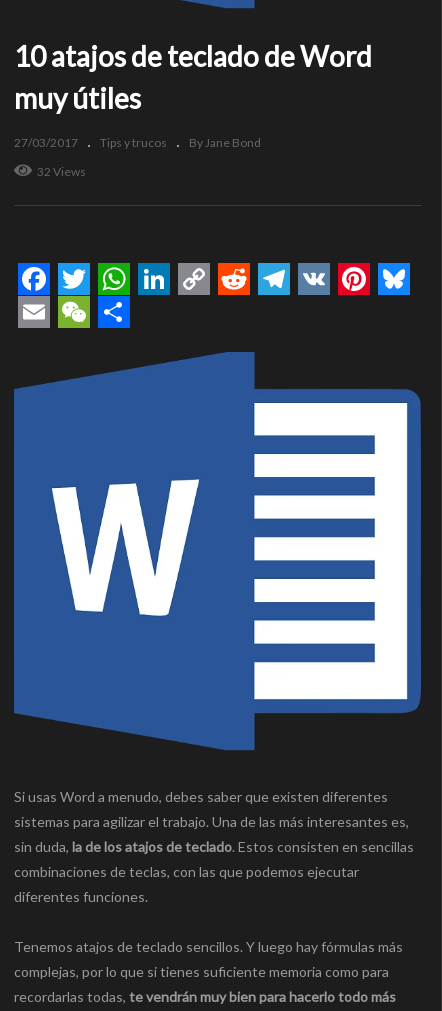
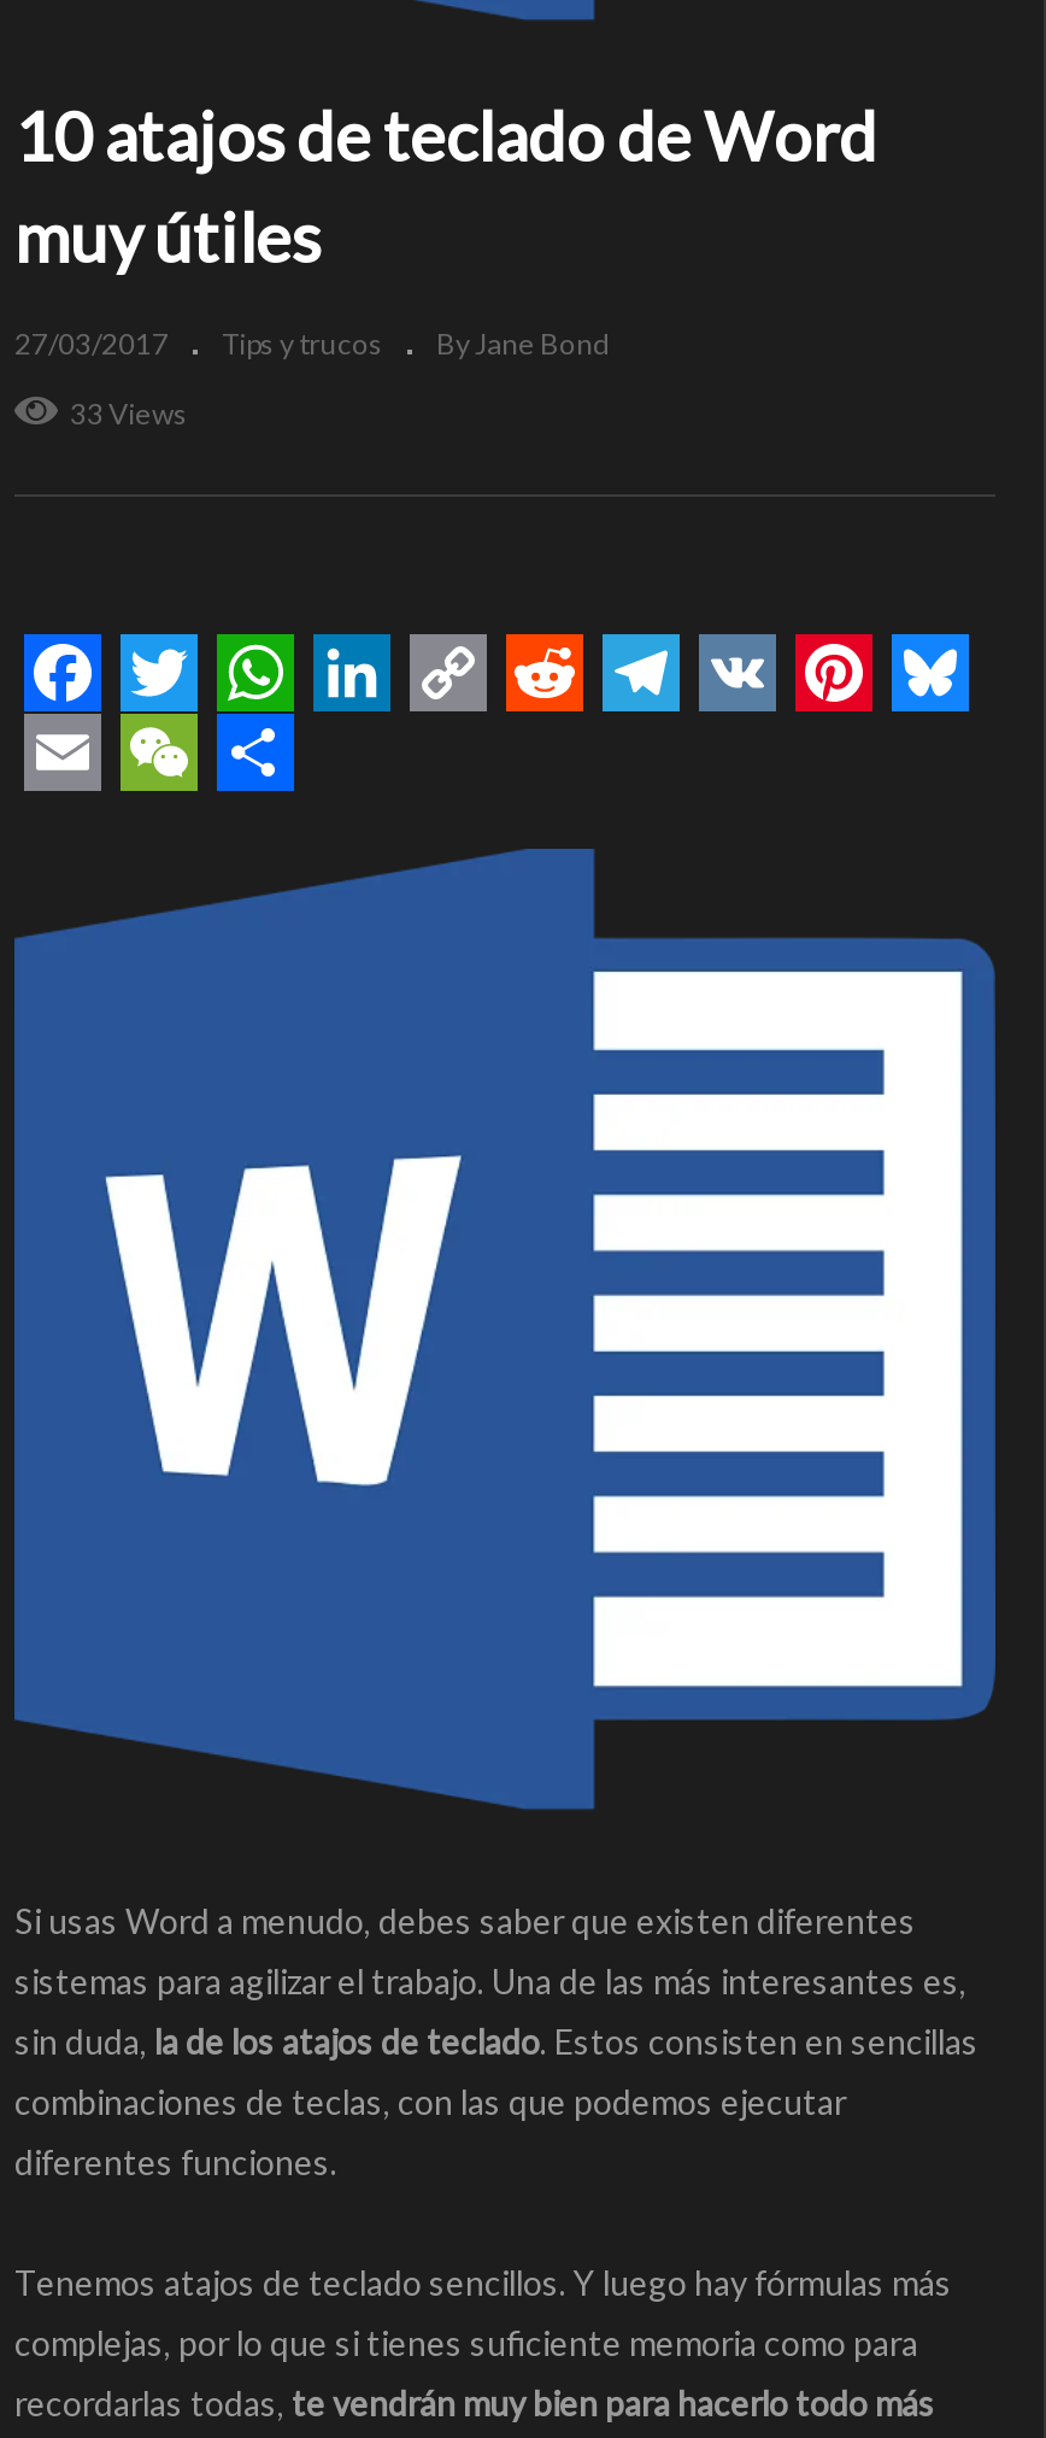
- 32 Views
+ 33 Views
